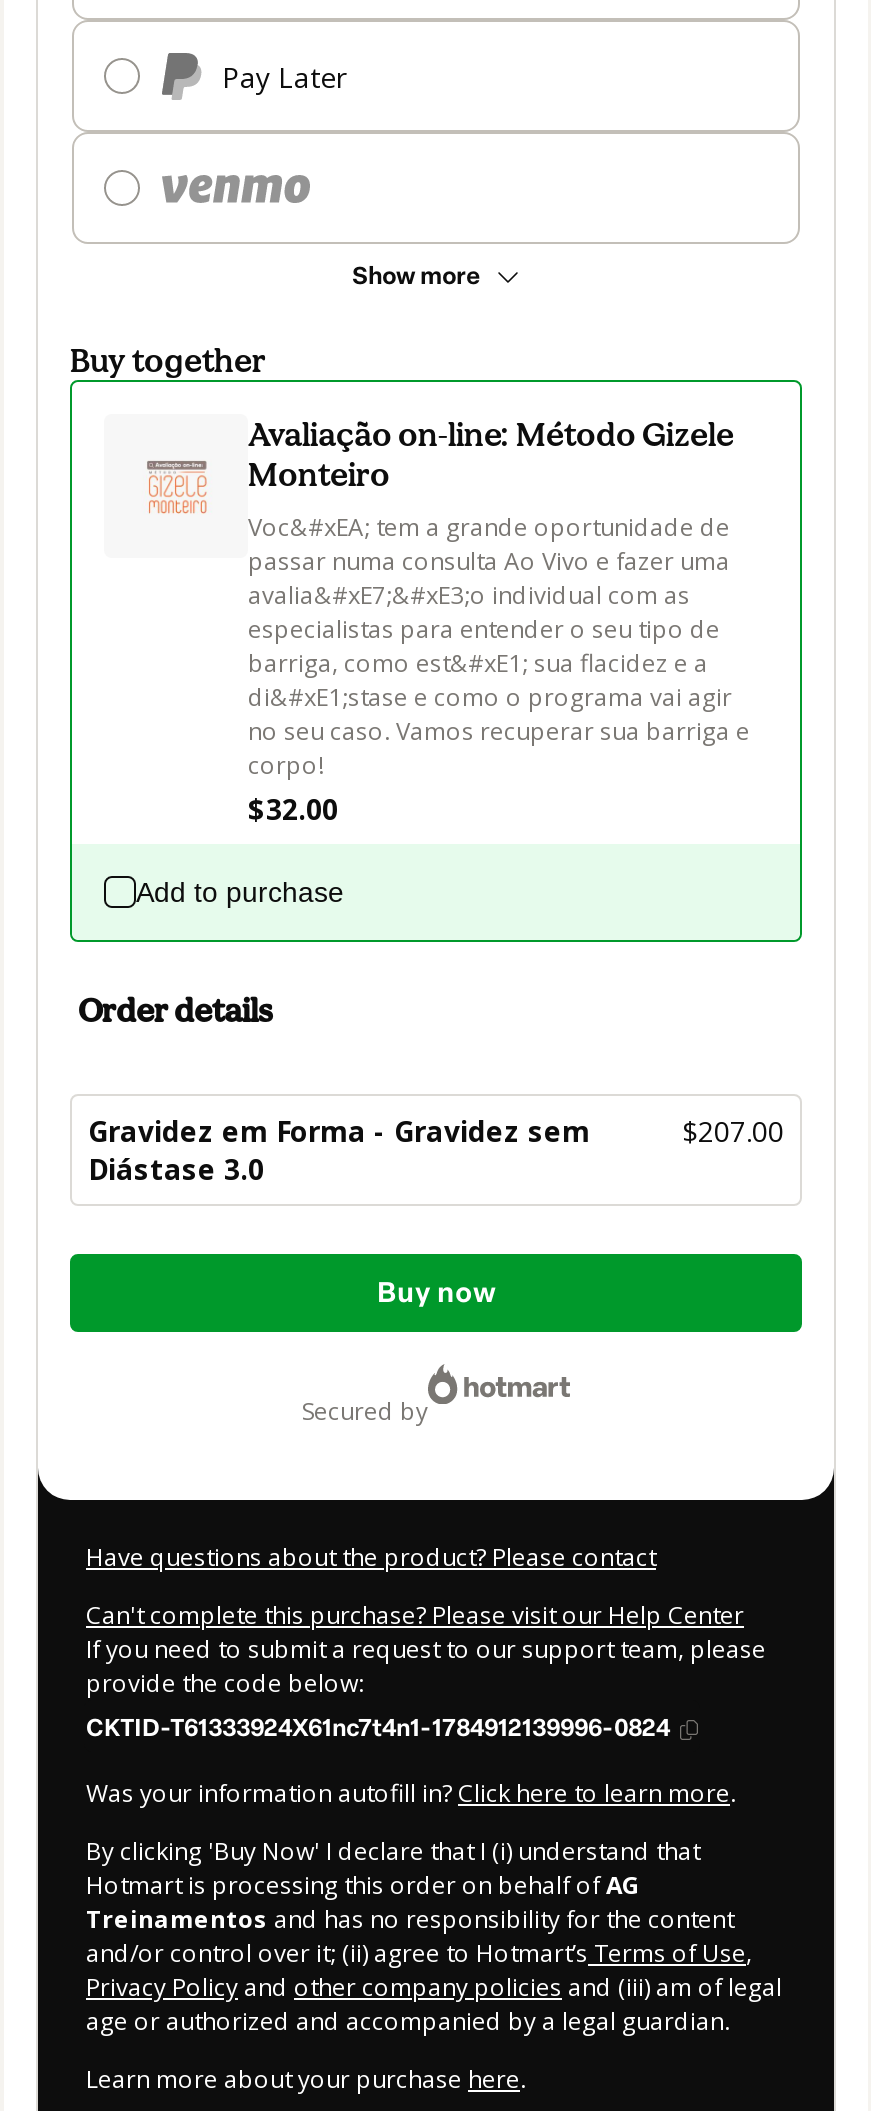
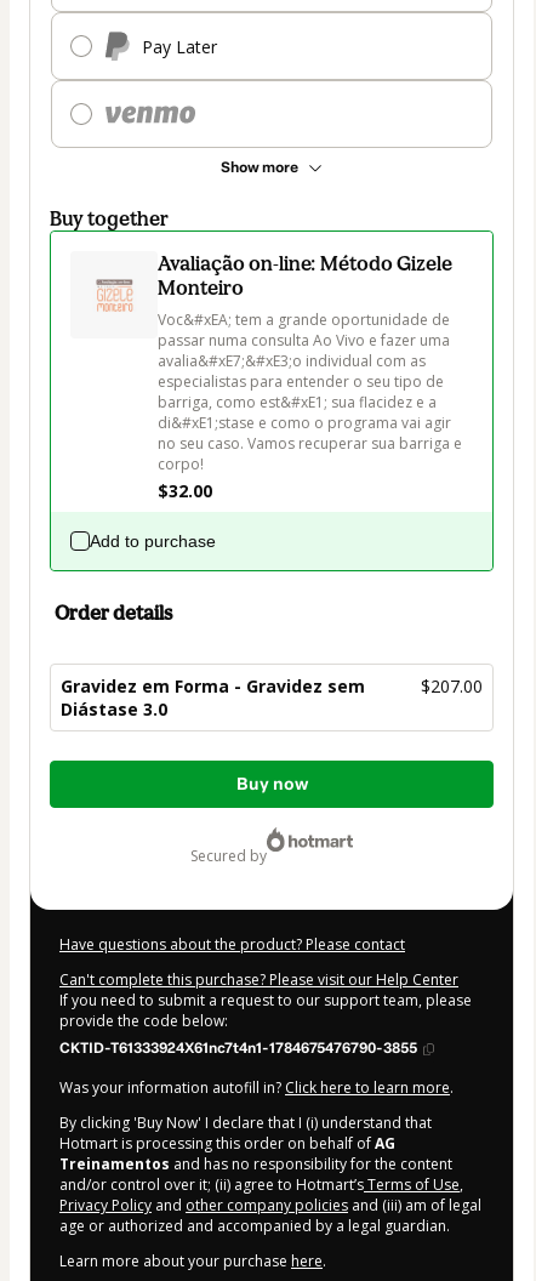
- CKTID-T61333924X61nc7t4n1-1784912139996-0824
+ CKTID-T61333924X61nc7t4n1-1784675476790-3855
